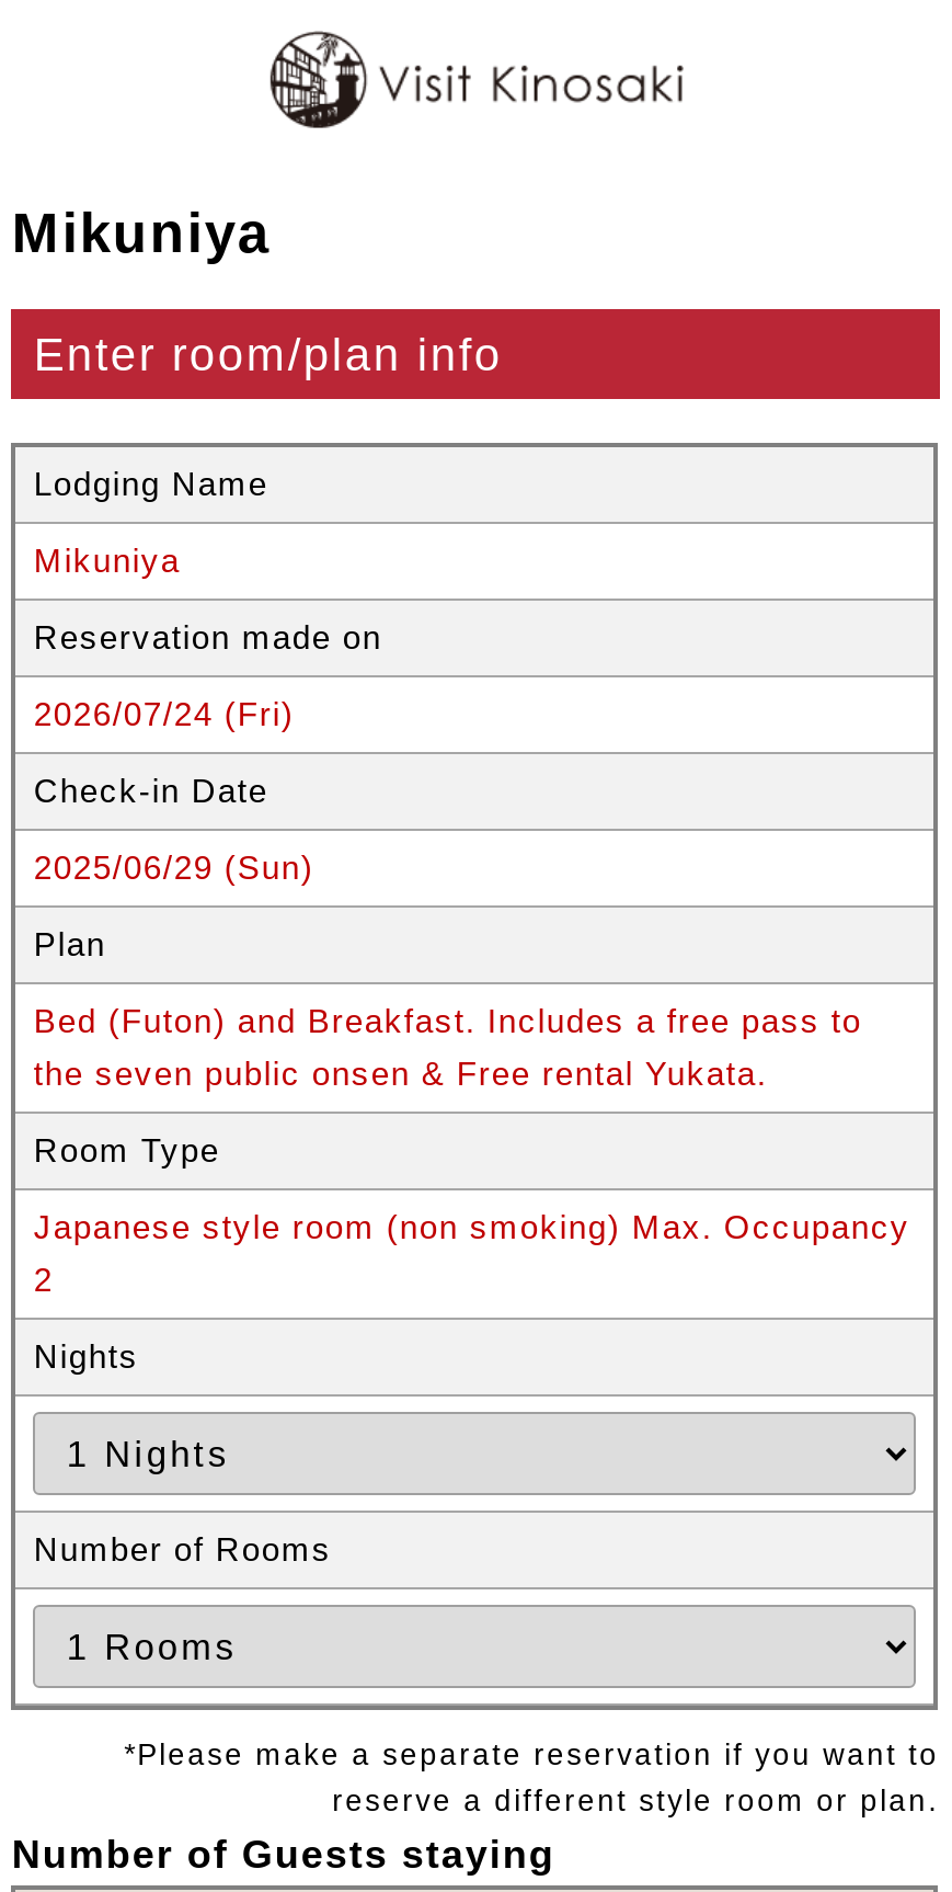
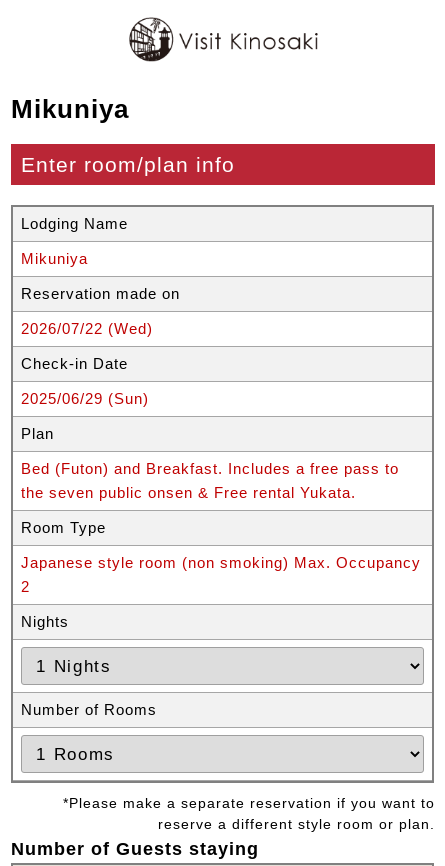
- 2026/07/24 (Fri)
+ 2026/07/22 (Wed)
